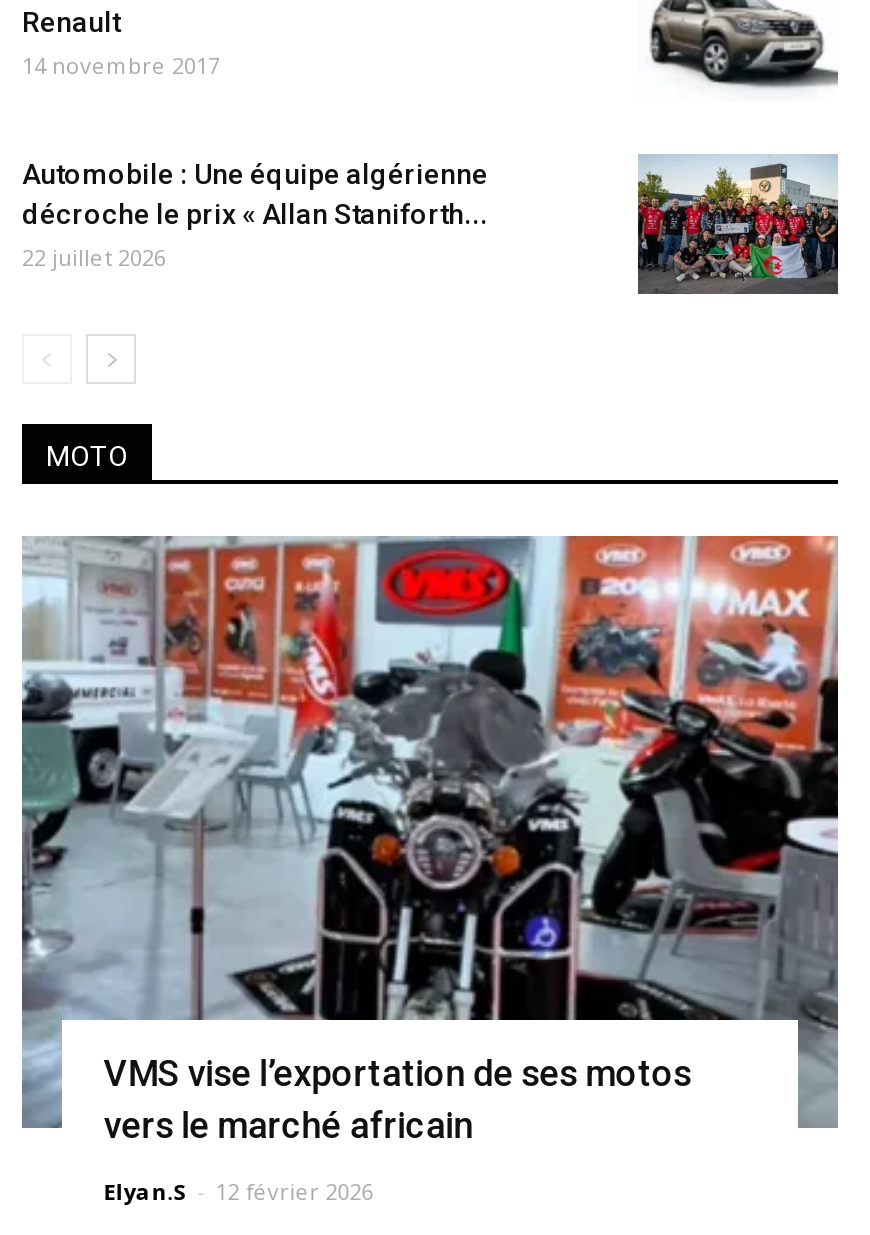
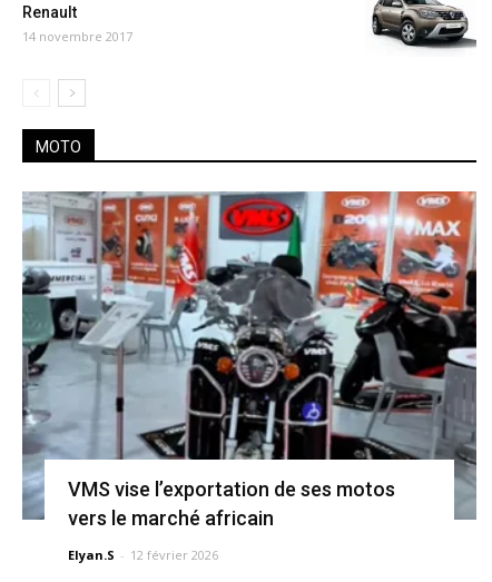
- Automobile : Une équipe algérienne
- décroche le prix « Allan Staniforth...
- 22 juillet 2026

- [image]
